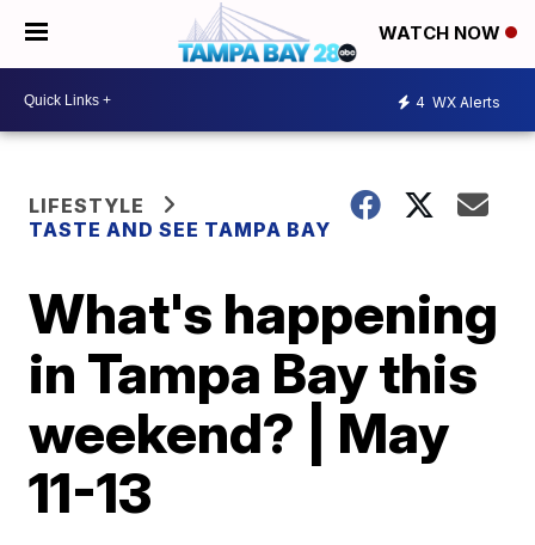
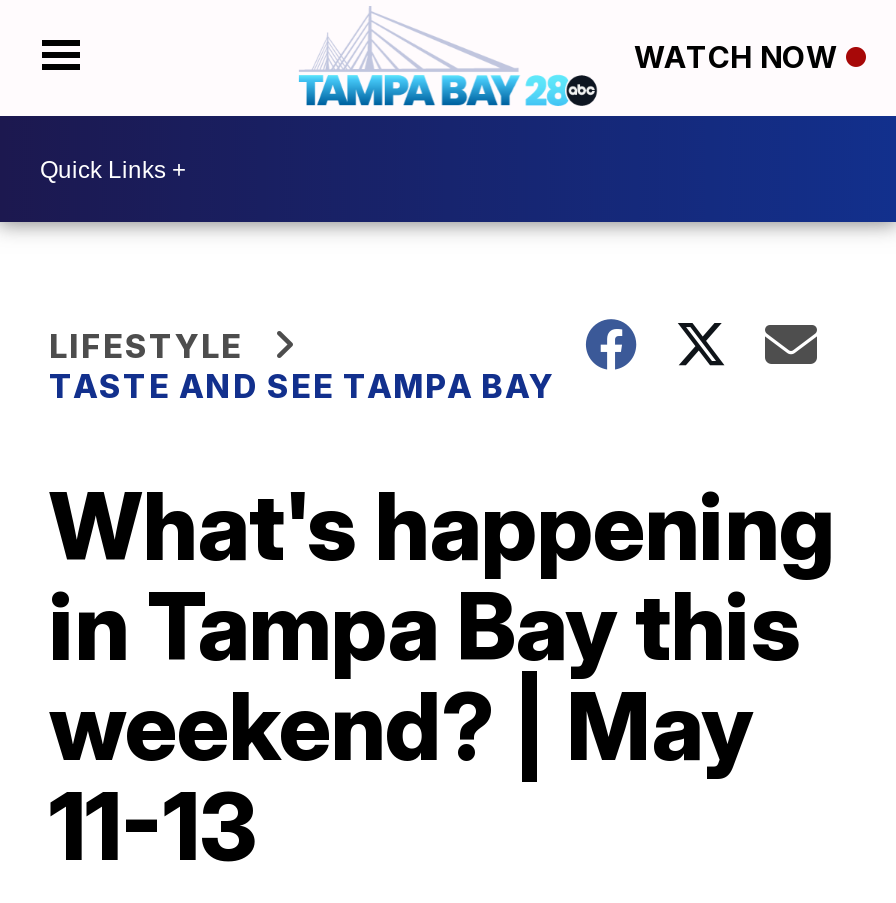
- 4 WX Alerts
